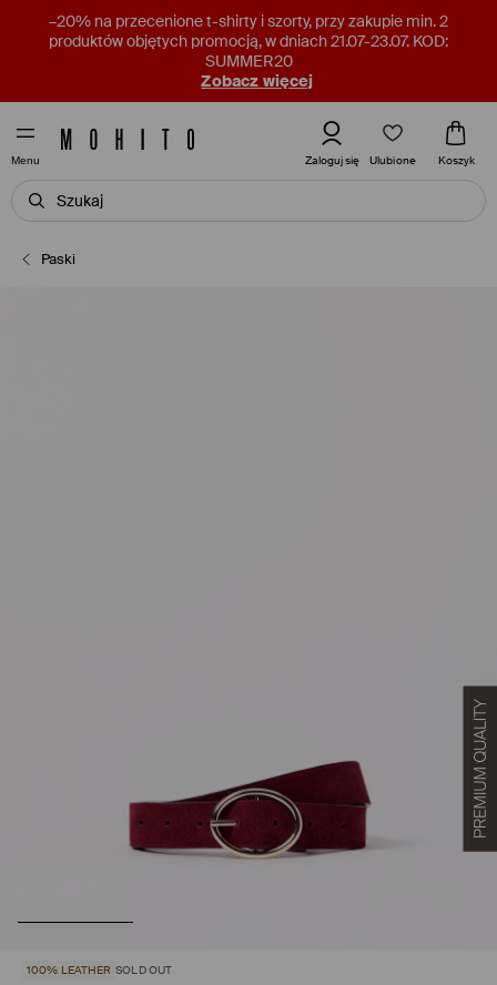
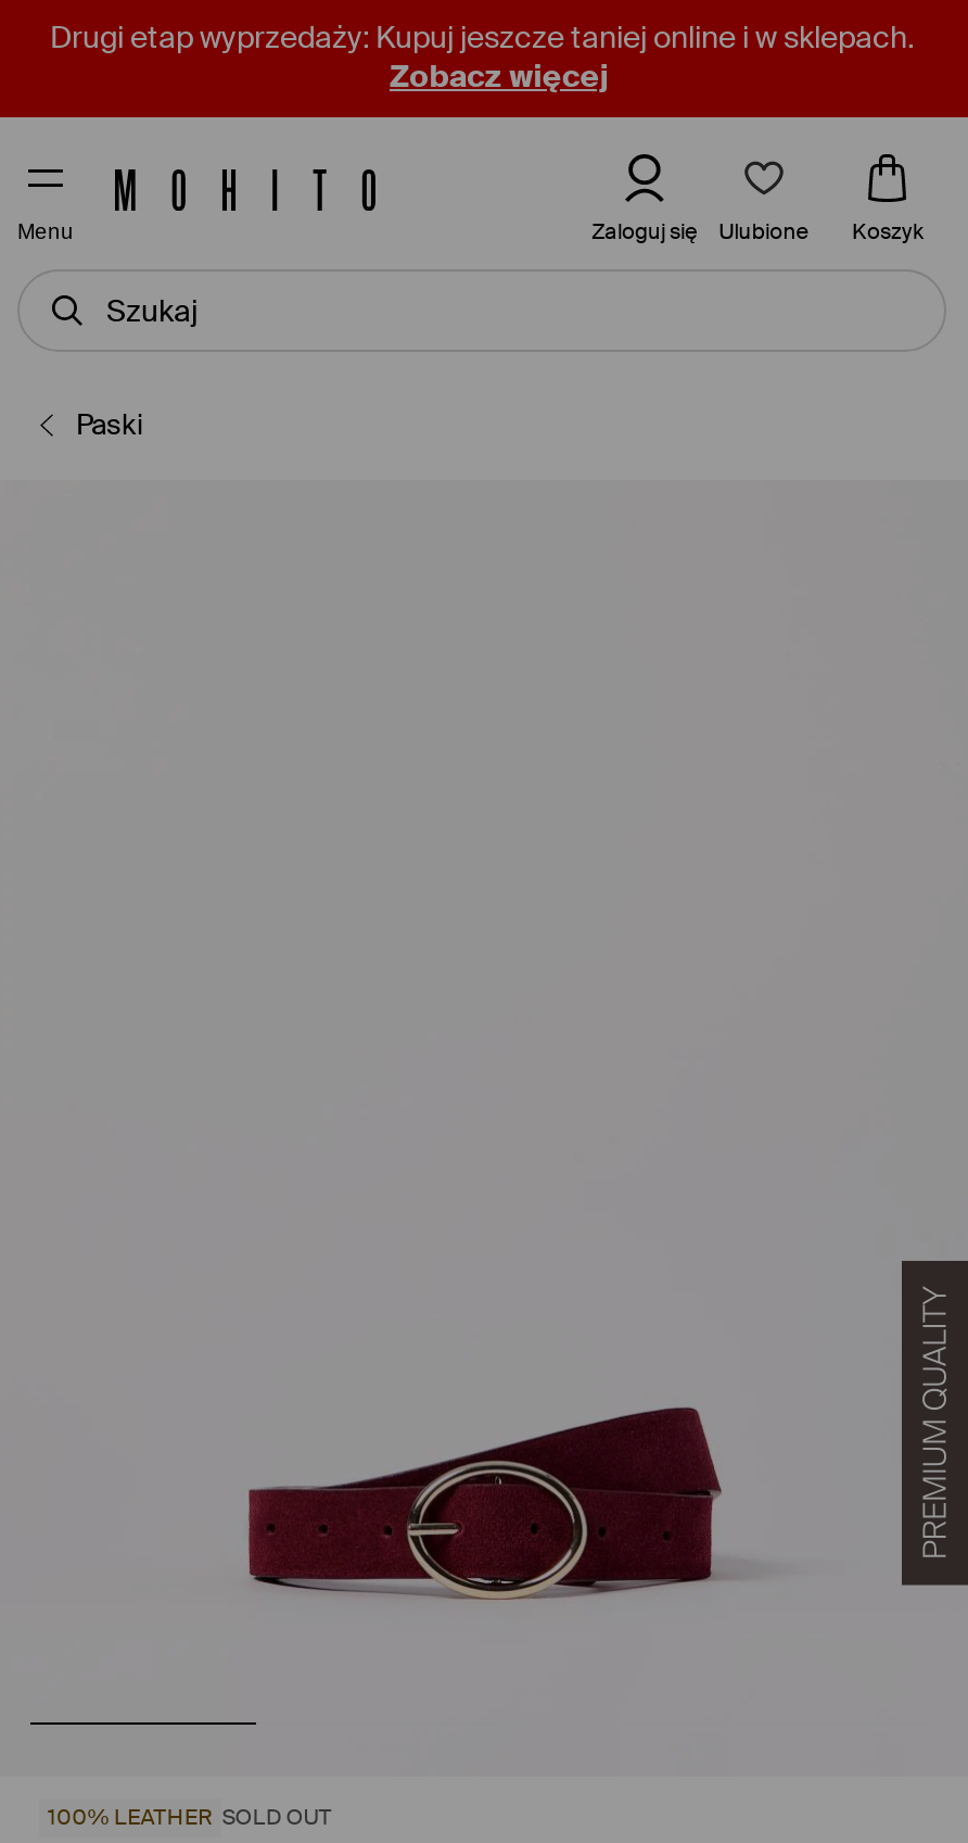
- –20% na przecenione t-shirty i szorty, przy zakupie min. 2
- produktów objętych promocją, w dniach 21.07-23.07. KOD:
- SUMMER20
+ Drugi etap wyprzedaży: Kupuj jeszcze taniej online i w sklepach.
